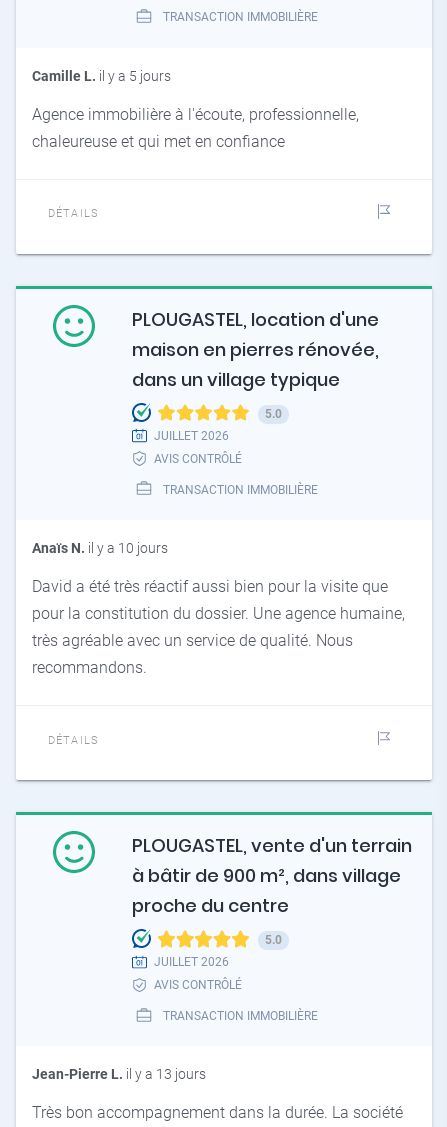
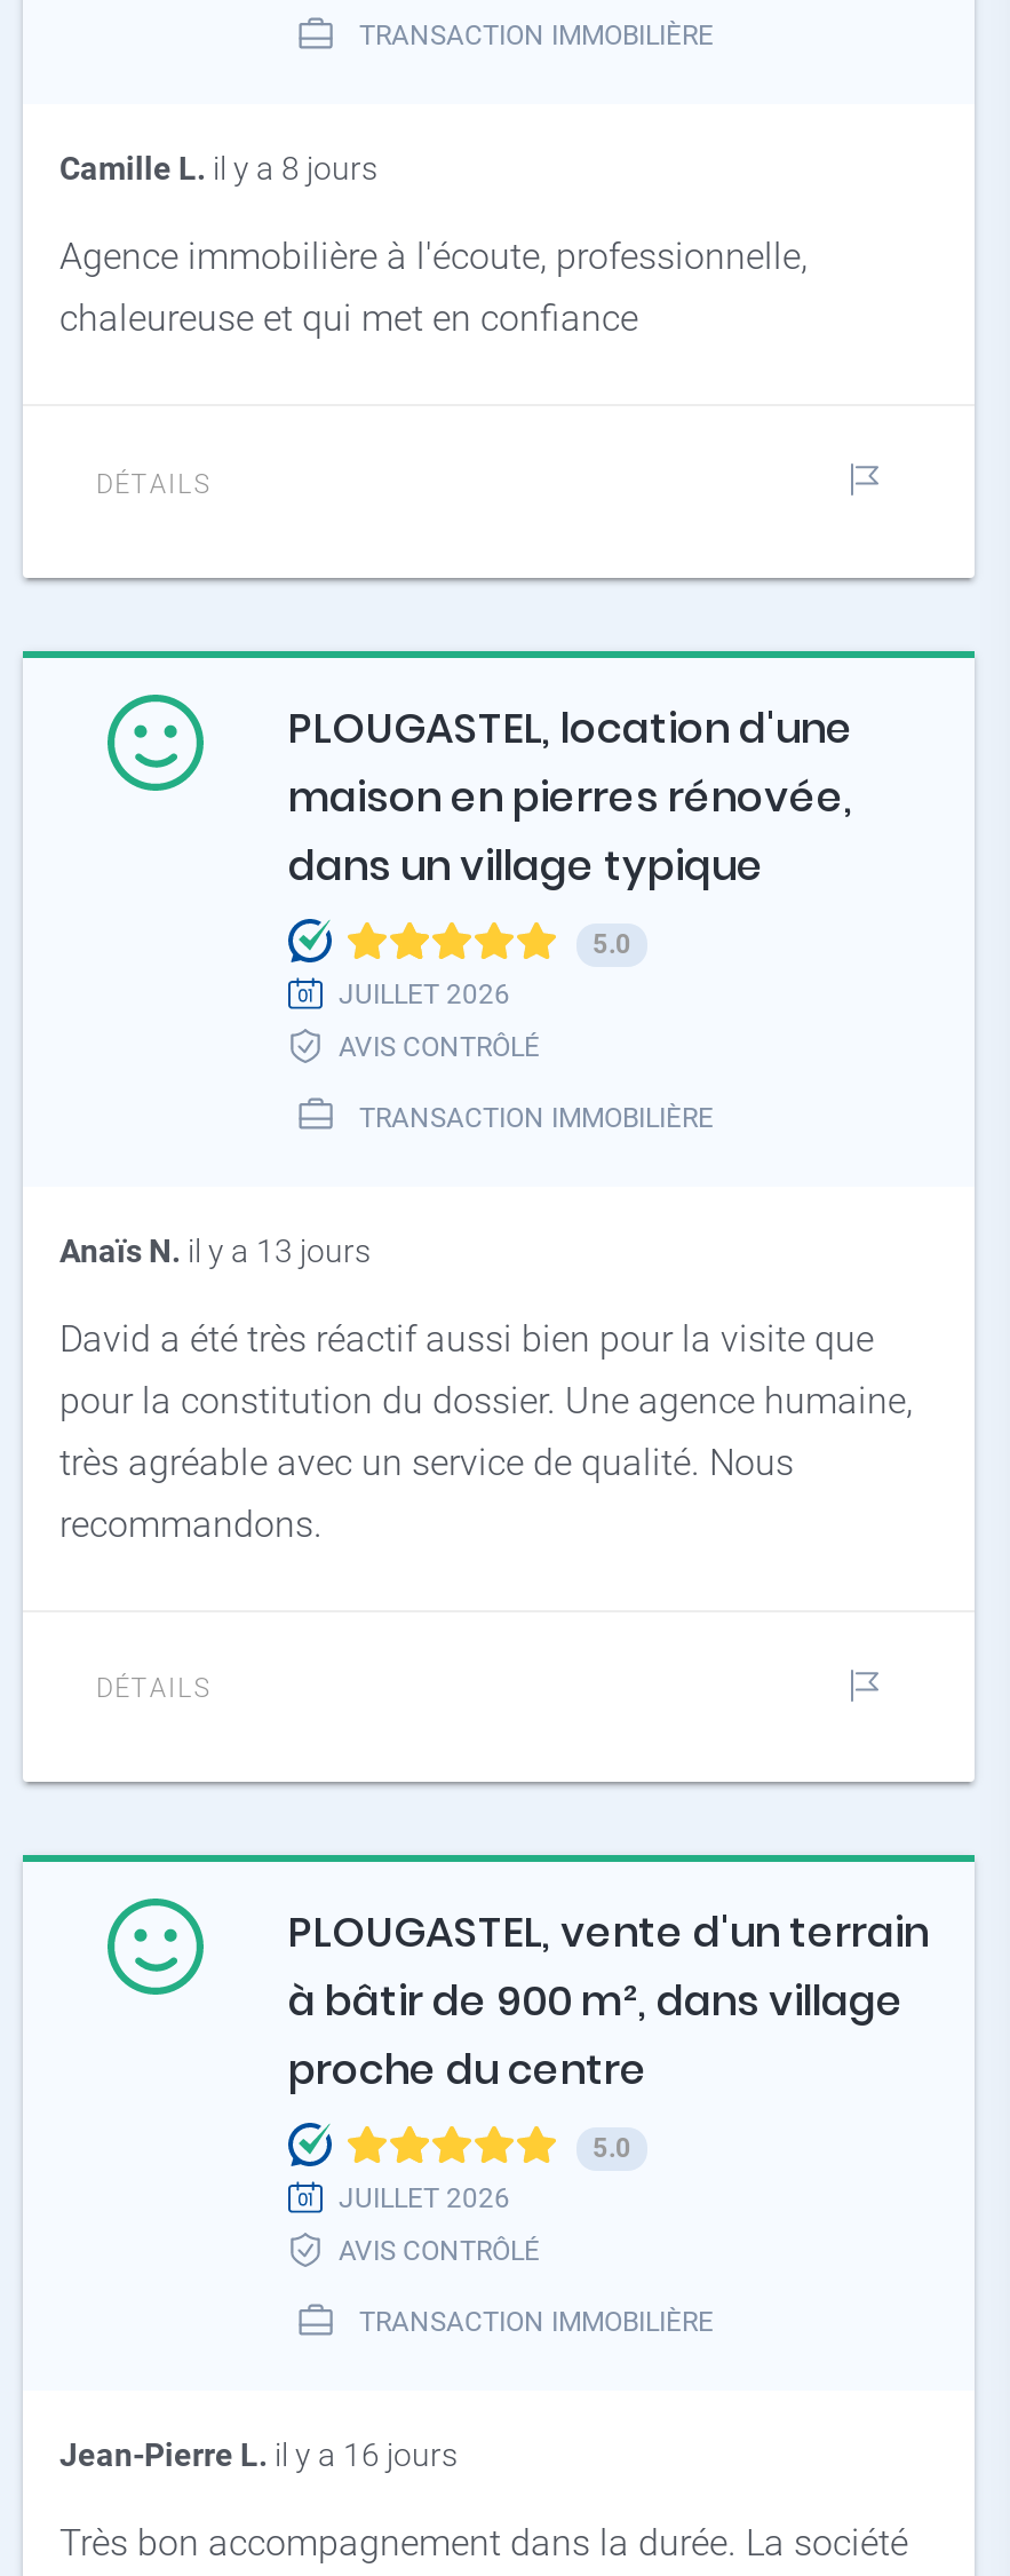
- Camille L. il y a 5 jours
+ Camille L. il y a 8 jours

- Anaïs N. il y a 10 jours
+ Anaïs N. il y a 13 jours

- Jean-Pierre L. il y a 13 jours
+ Jean-Pierre L. il y a 16 jours
